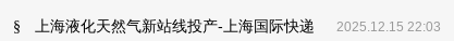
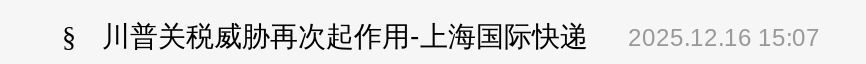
- 上海液化天然气新站线投产-上海国际快递
- 2025.12.15 22:03
+ 川普关税威胁再次起作用-上海国际快递
+ 2025.12.16 15:07
